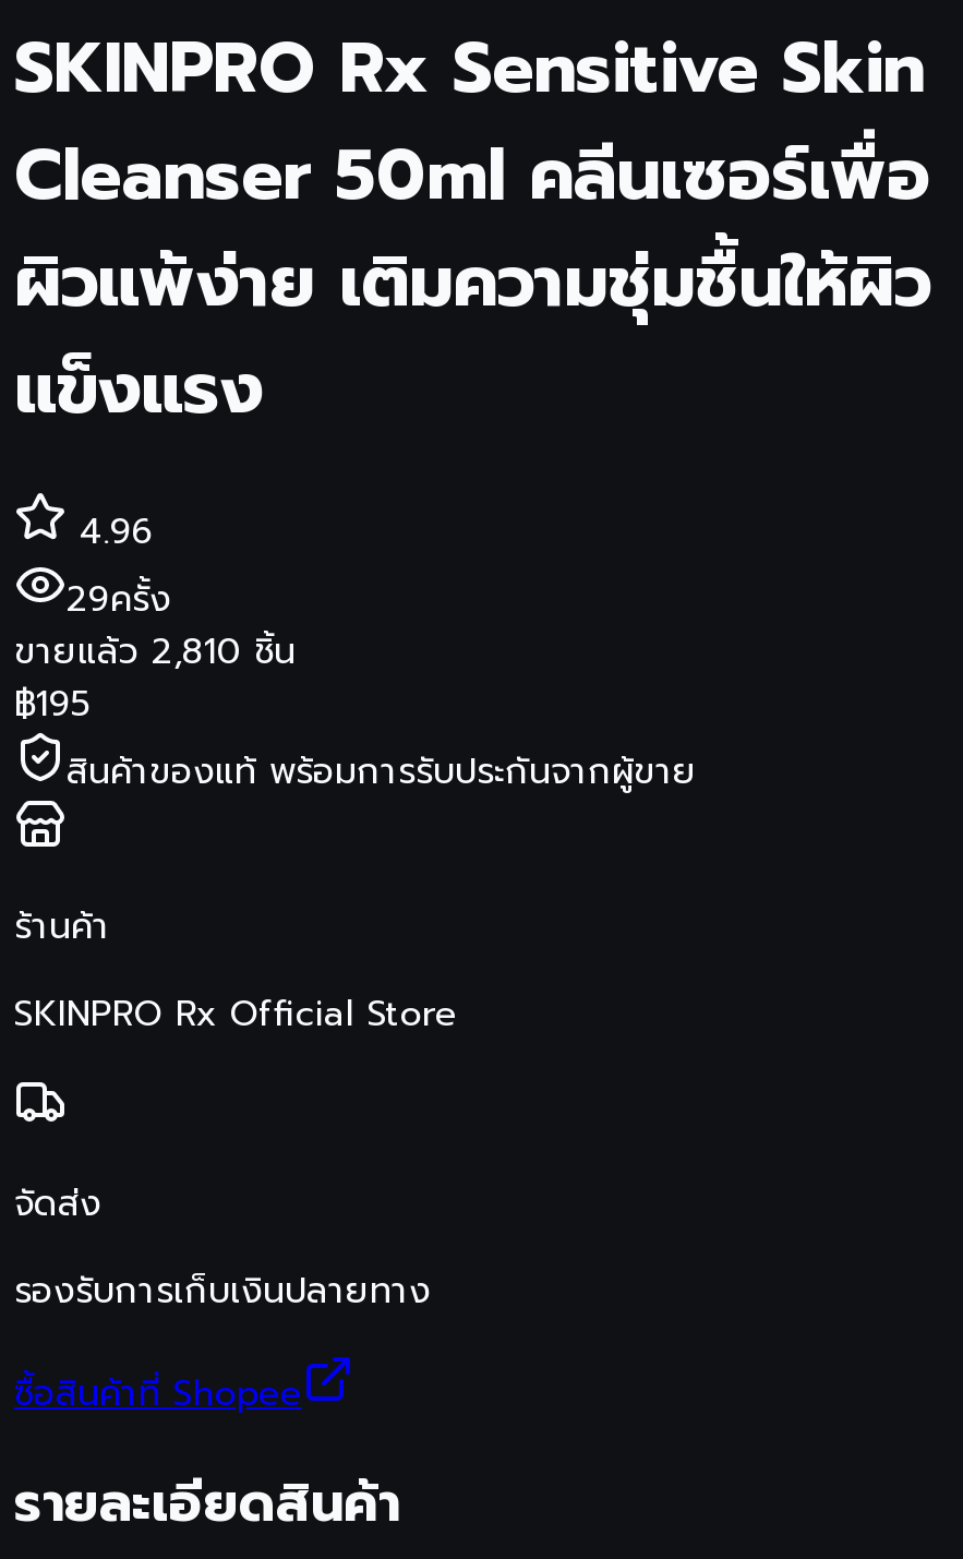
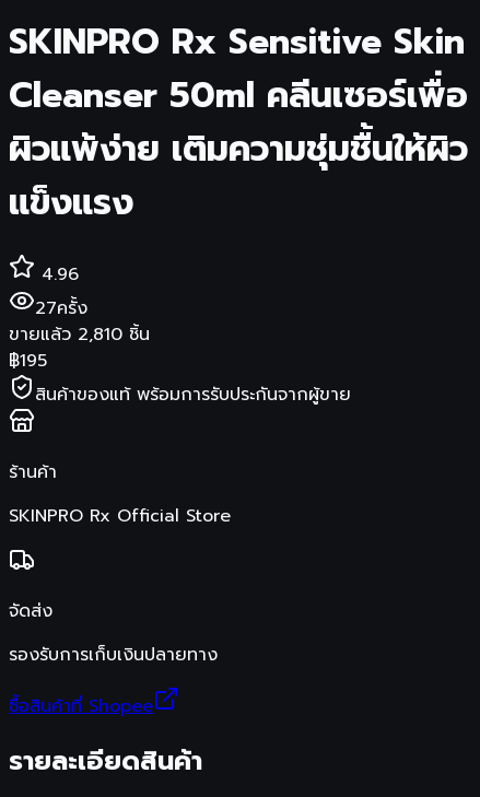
- 29ครั้ง
+ 27ครั้ง
